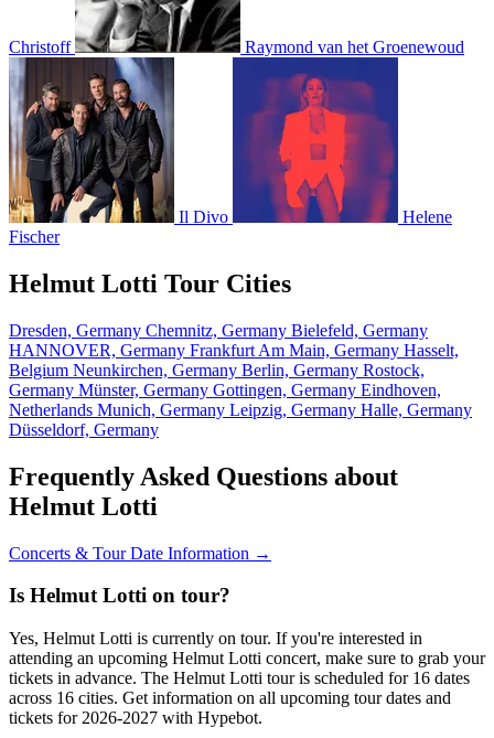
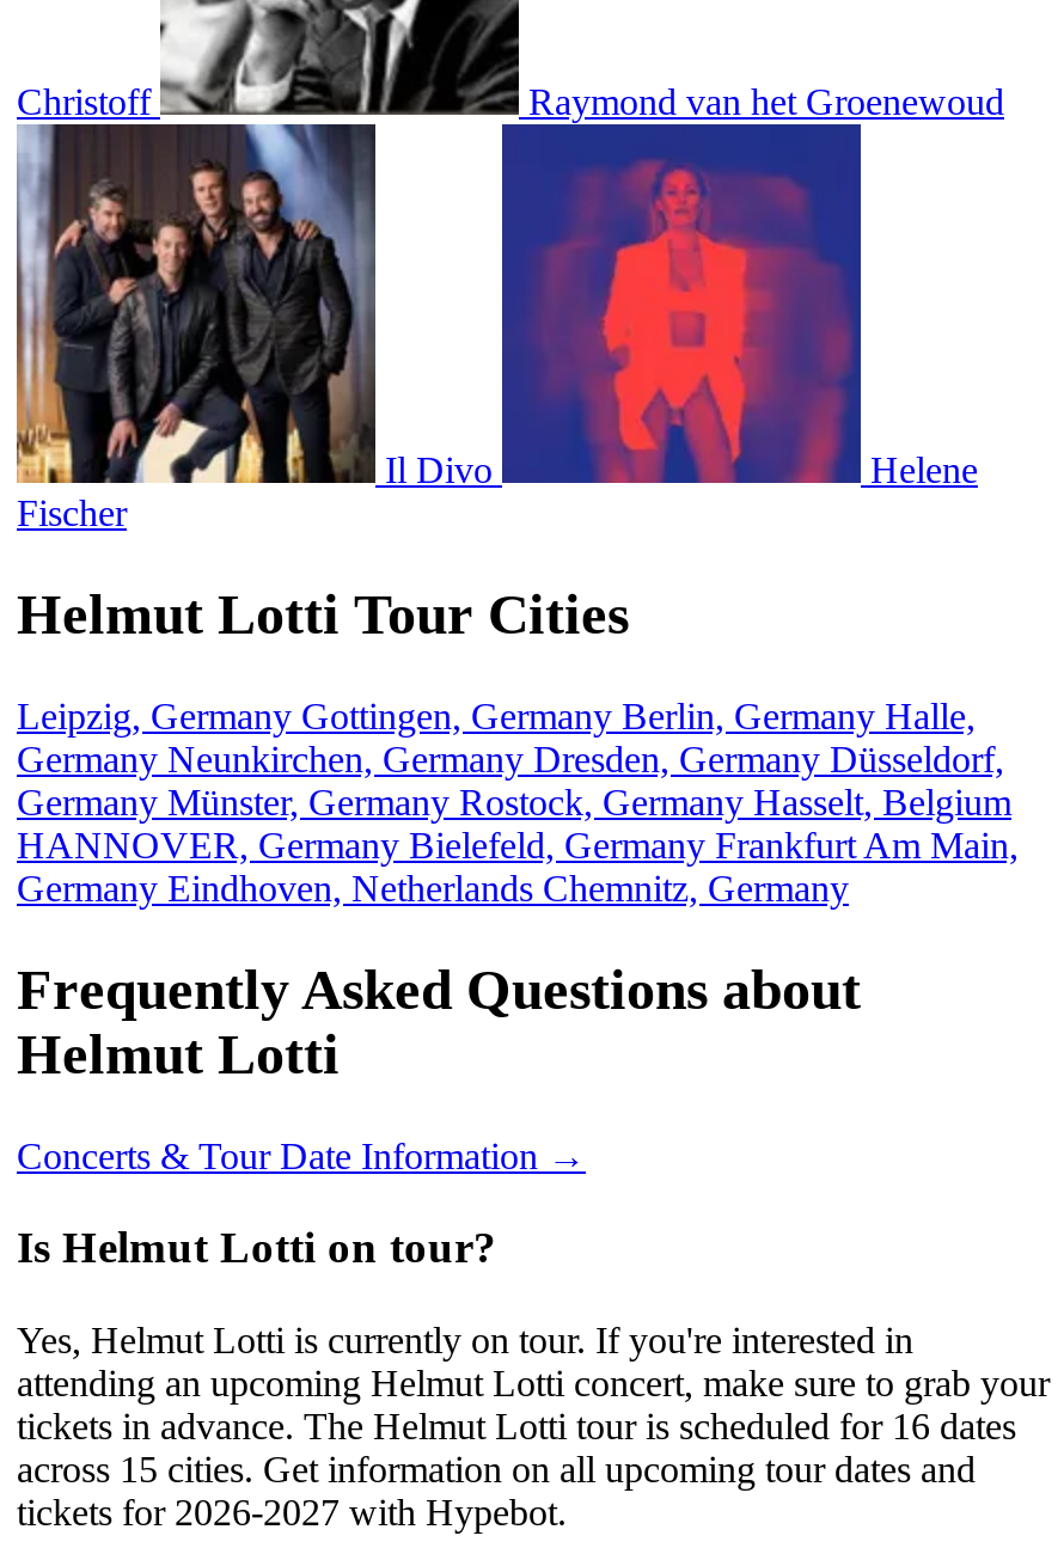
- Dresden, Germany Chemnitz, Germany Bielefeld, Germany
- HANNOVER, Germany Frankfurt Am Main, Germany Hasselt,
- Belgium Neunkirchen, Germany Berlin, Germany Rostock,
- Germany Münster, Germany Gottingen, Germany Eindhoven,
- Netherlands Munich, Germany Leipzig, Germany Halle, Germany
- Düsseldorf, Germany
+ Leipzig, Germany Gottingen, Germany Berlin, Germany Halle,
+ Germany Neunkirchen, Germany Dresden, Germany Düsseldorf,
+ Germany Münster, Germany Rostock, Germany Hasselt, Belgium
+ HANNOVER, Germany Bielefeld, Germany Frankfurt Am Main,
+ Germany Eindhoven, Netherlands Chemnitz, Germany

- across 16 cities. Get information on all upcoming tour dates and
+ across 15 cities. Get information on all upcoming tour dates and
